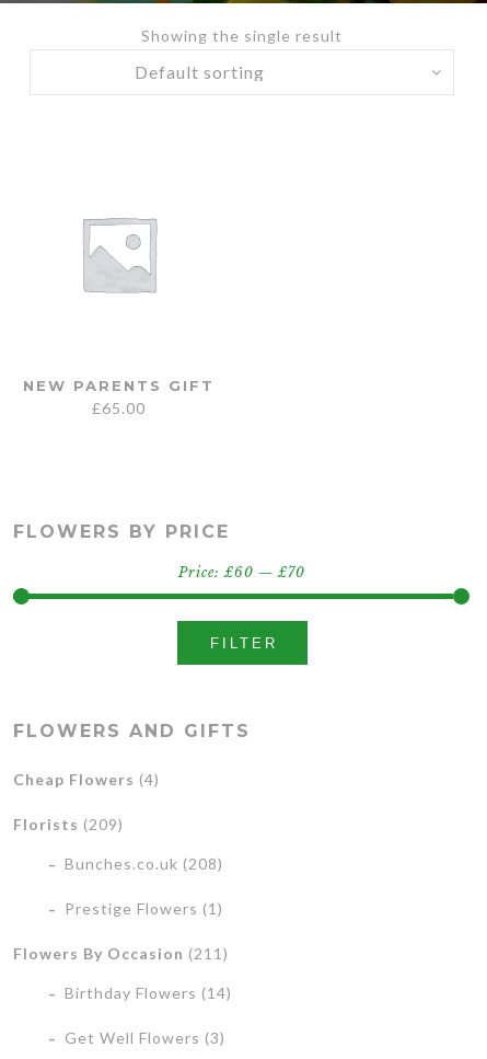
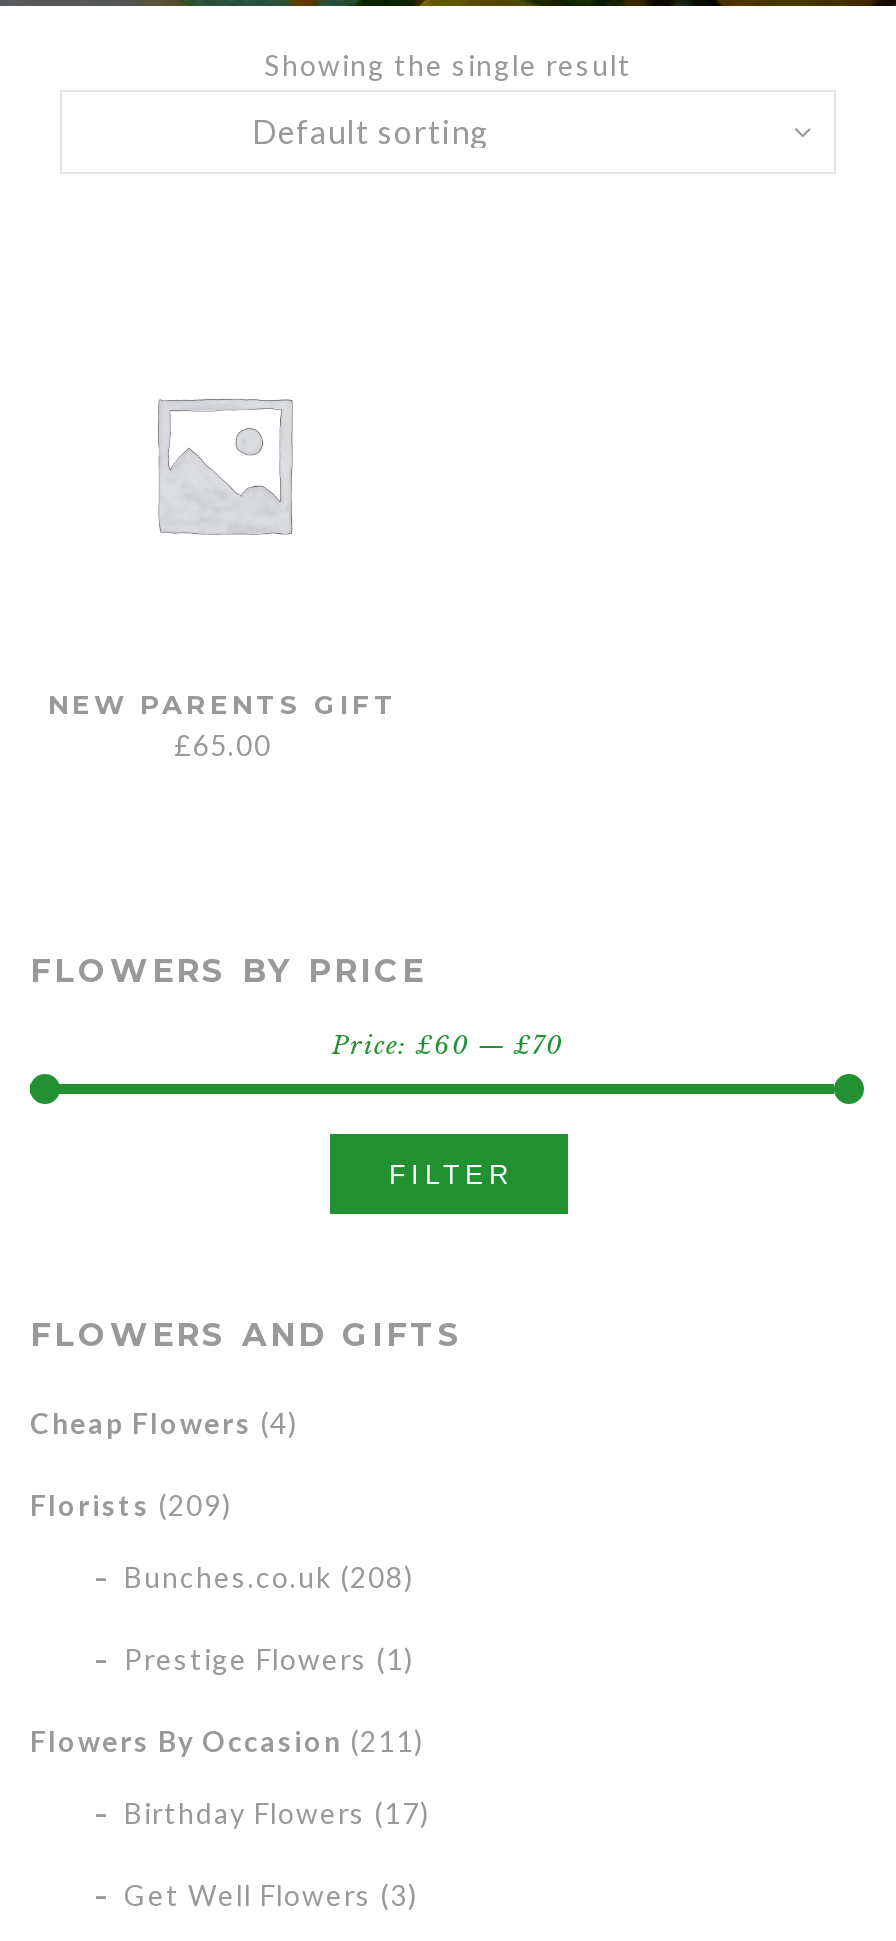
- Birthday Flowers (14)
+ Birthday Flowers (17)
